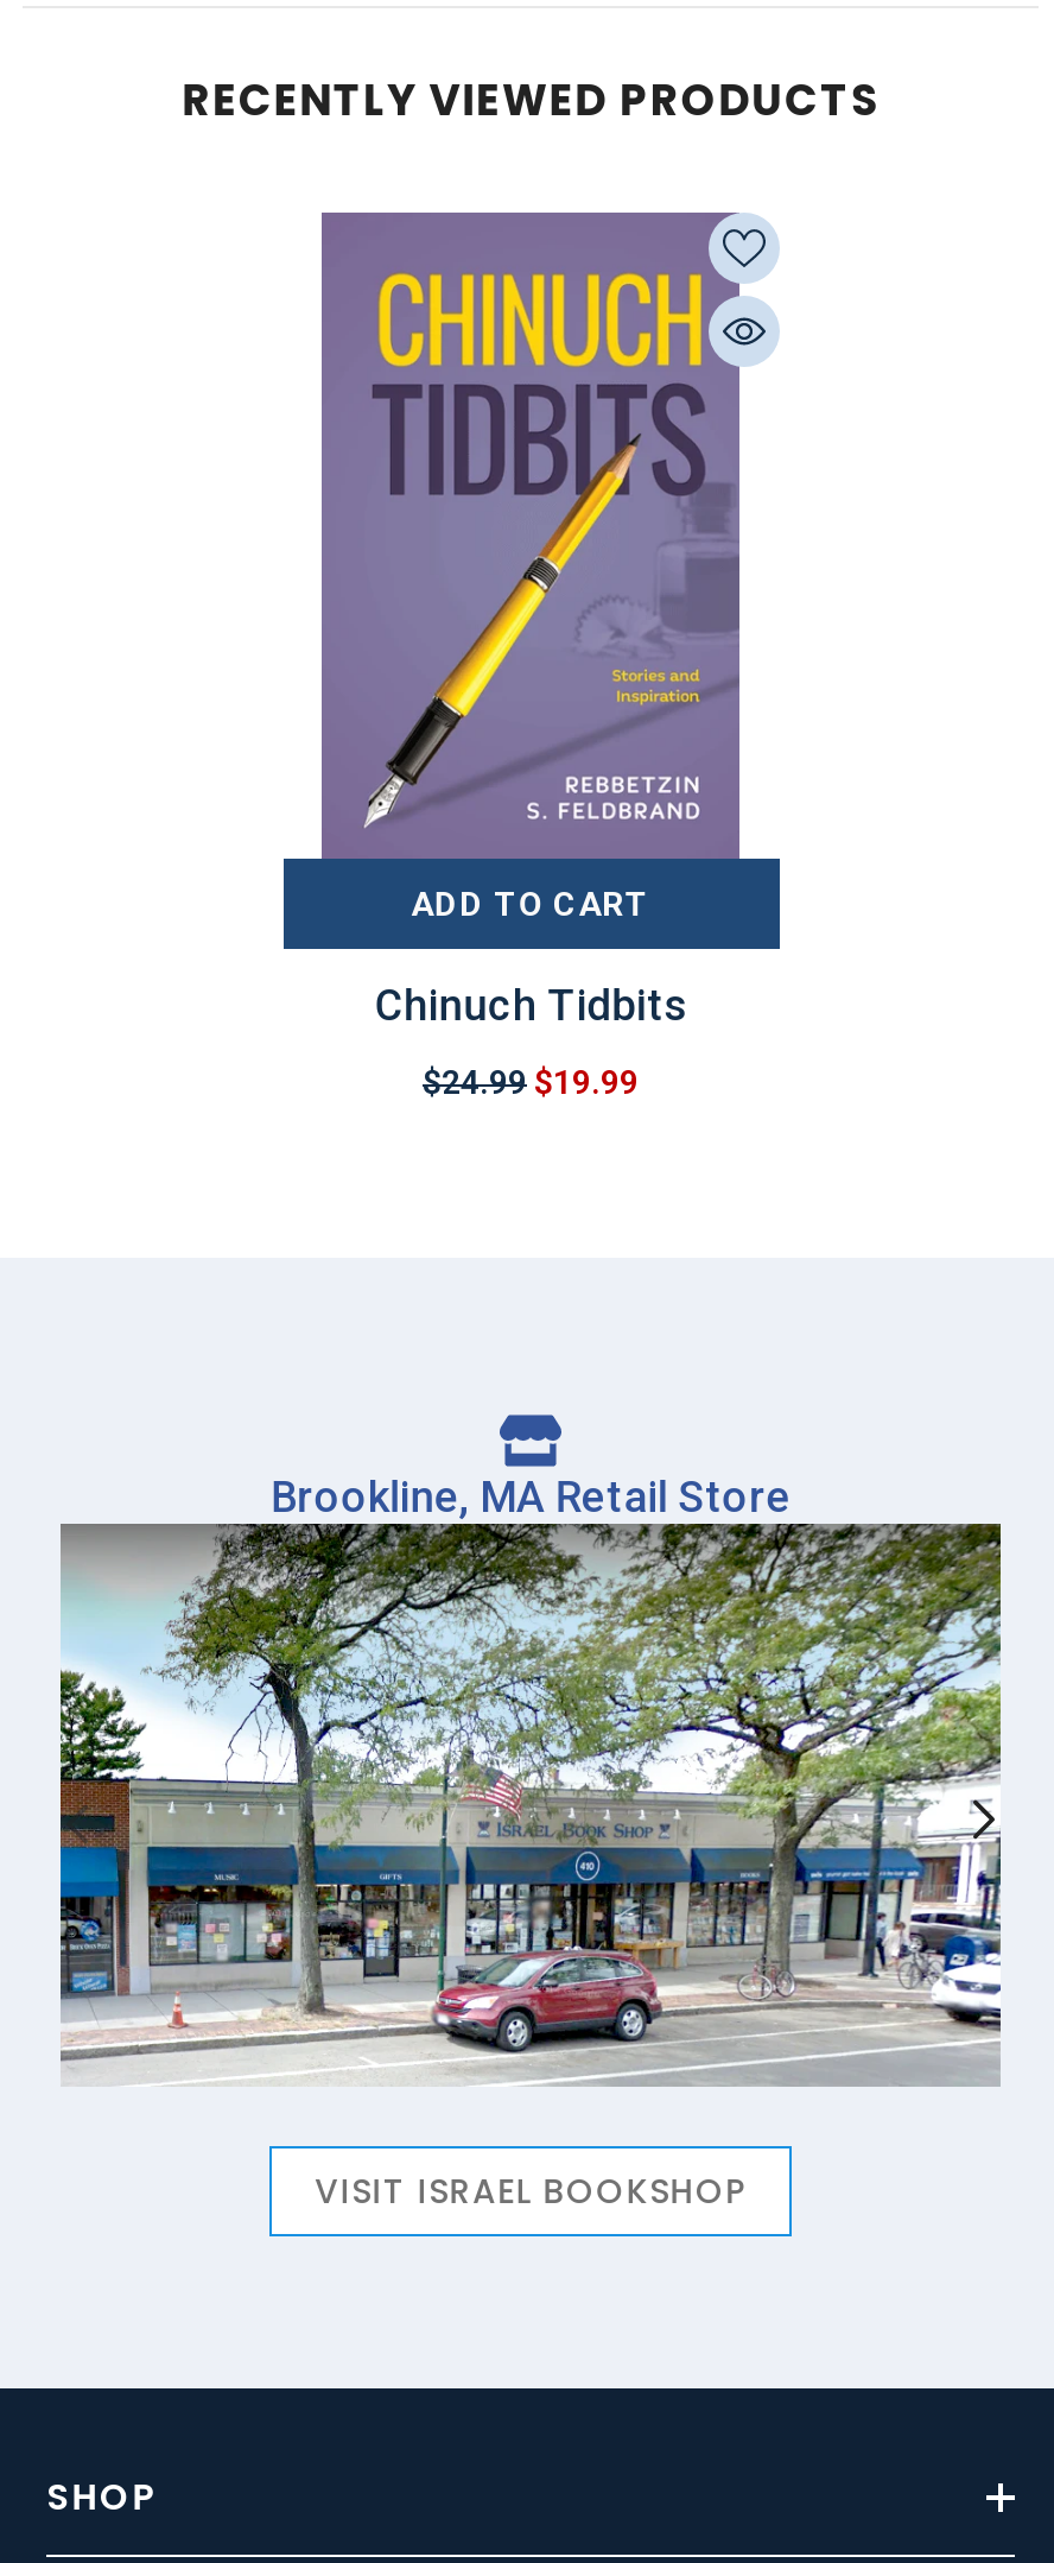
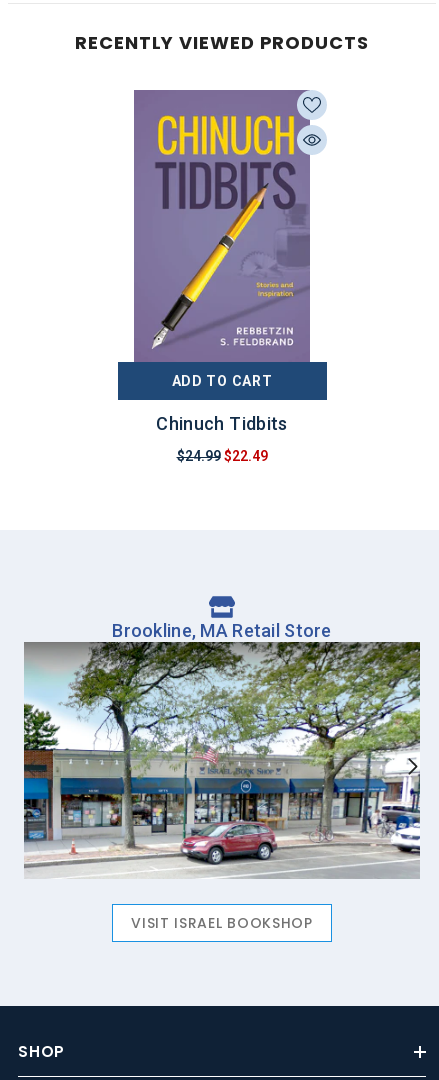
- $24.99 $19.99
+ $24.99 $22.49
